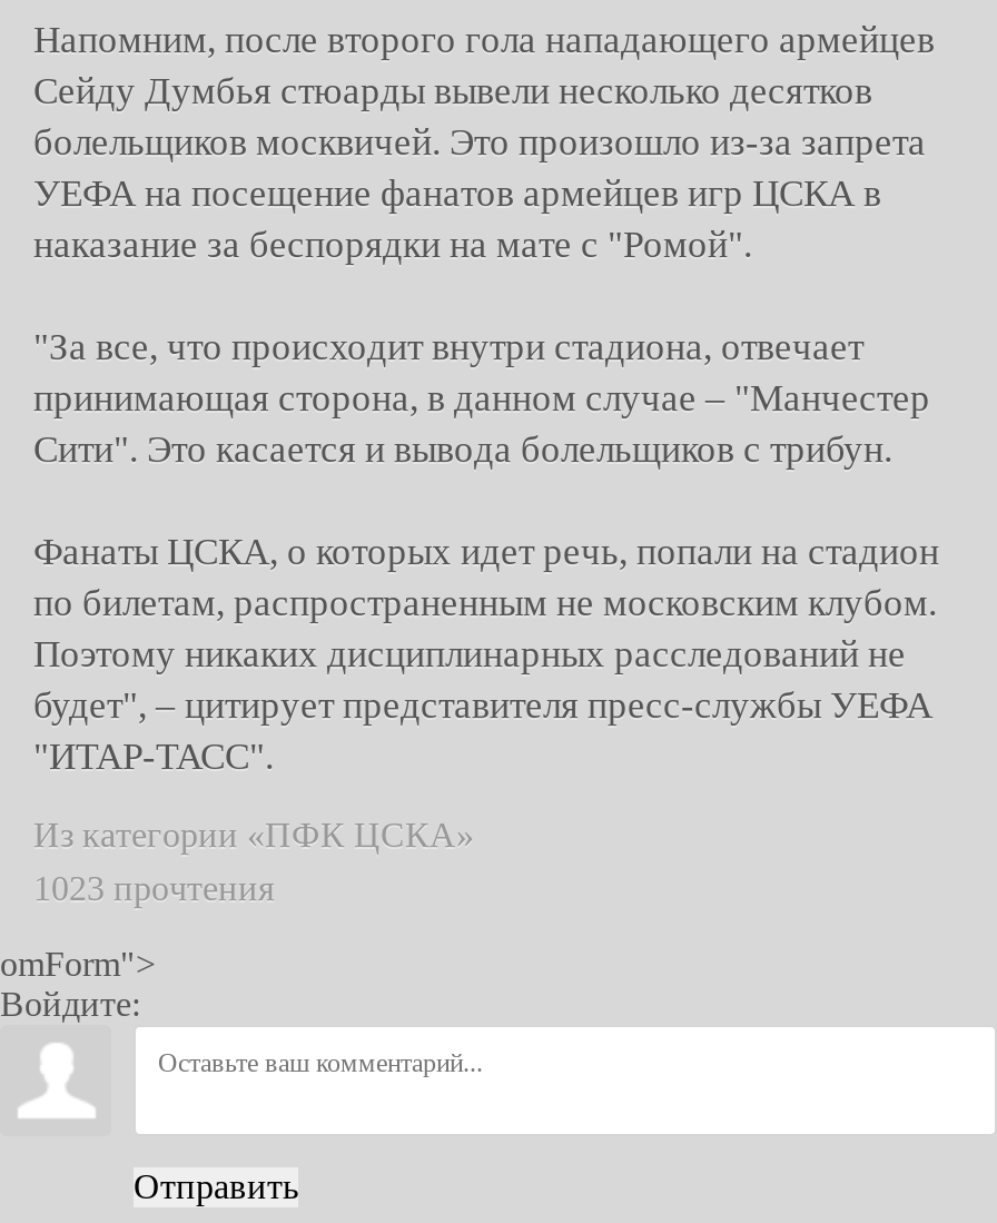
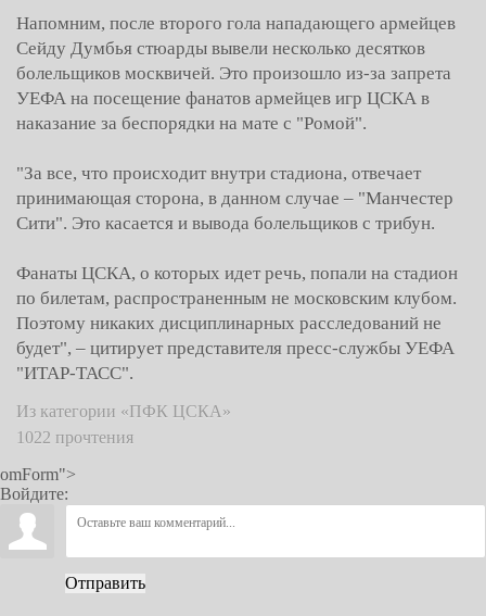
- 1023 прочтения
+ 1022 прочтения
